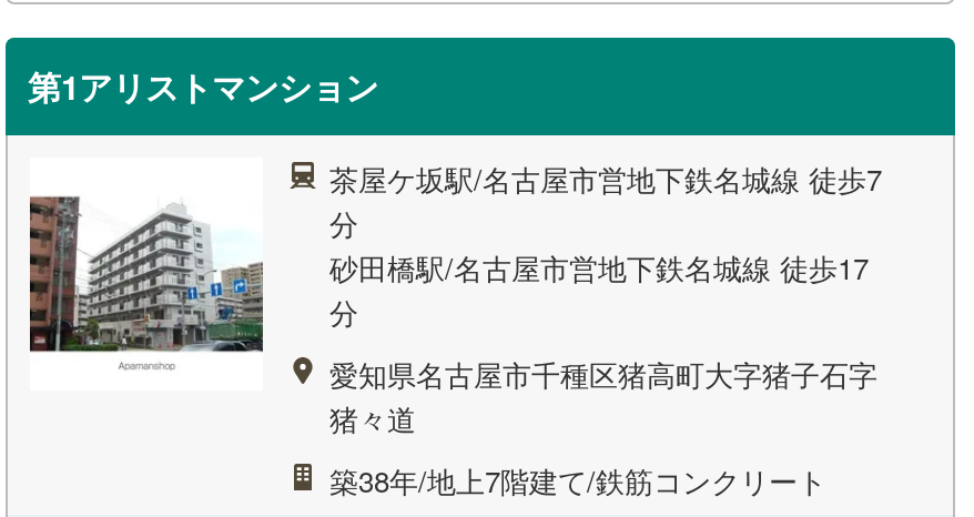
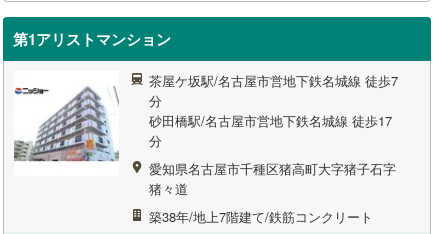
- [image]
+ [image]
